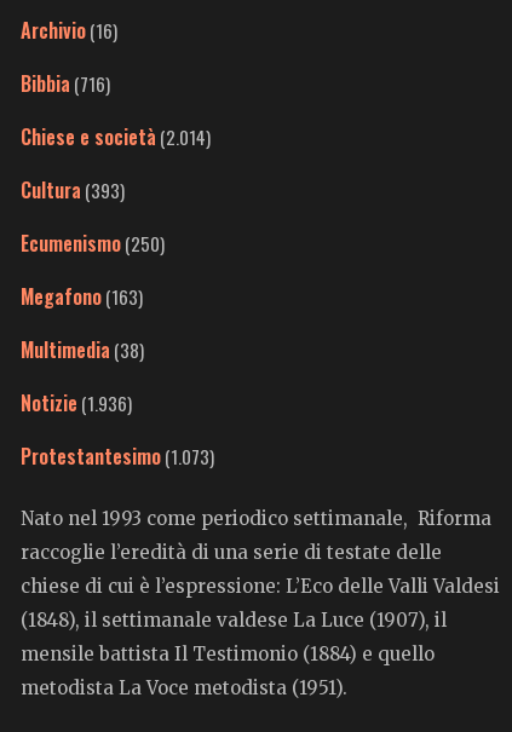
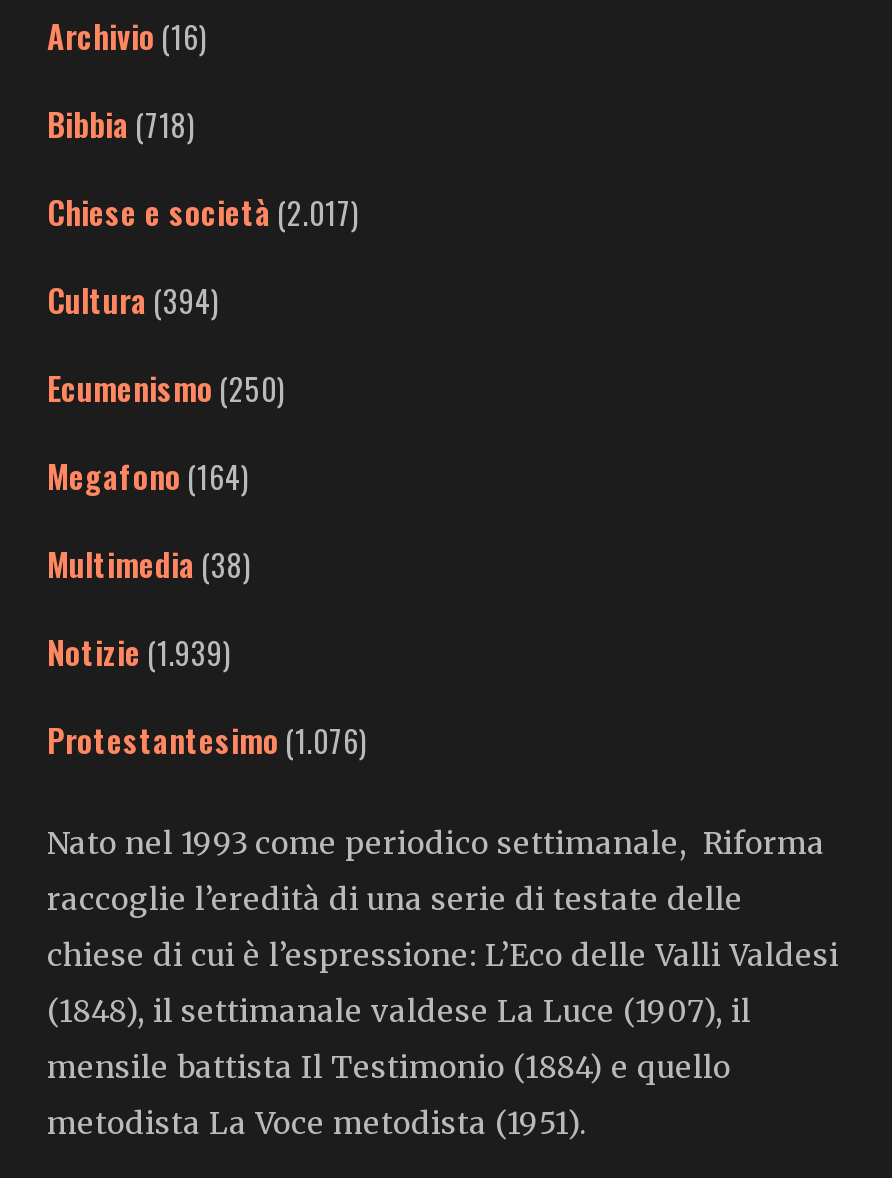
- Bibbia (716)
+ Bibbia (718)

- Chiese e società (2.014)
+ Chiese e società (2.017)

- Cultura (393)
+ Cultura (394)

- Megafono (163)
+ Megafono (164)

- Notizie (1.936)
+ Notizie (1.939)

- Protestantesimo (1.073)
+ Protestantesimo (1.076)
